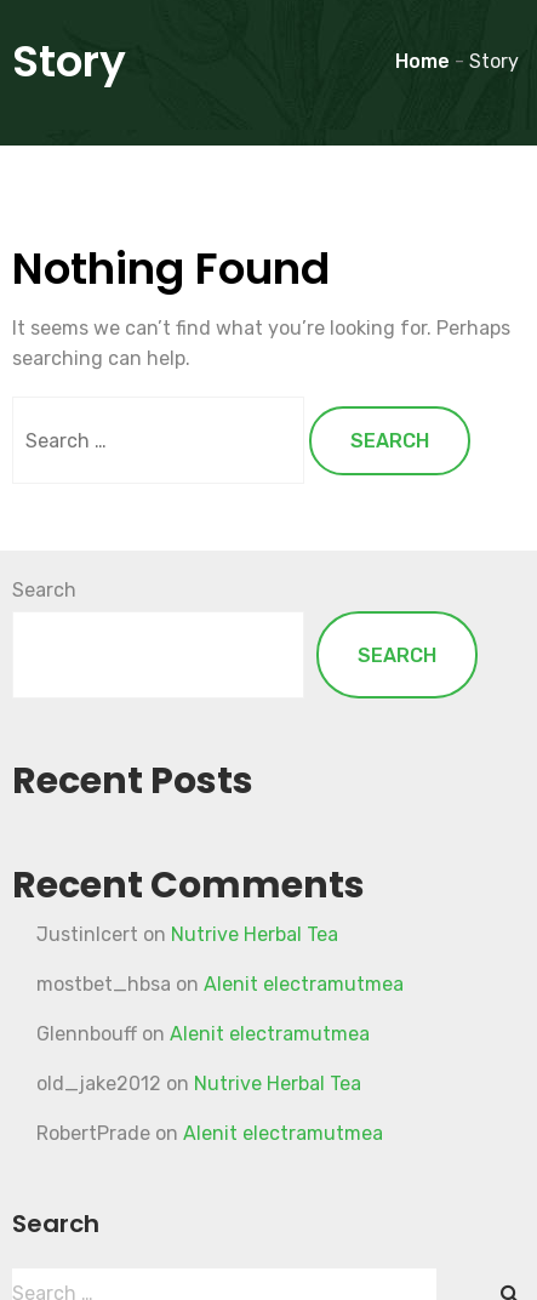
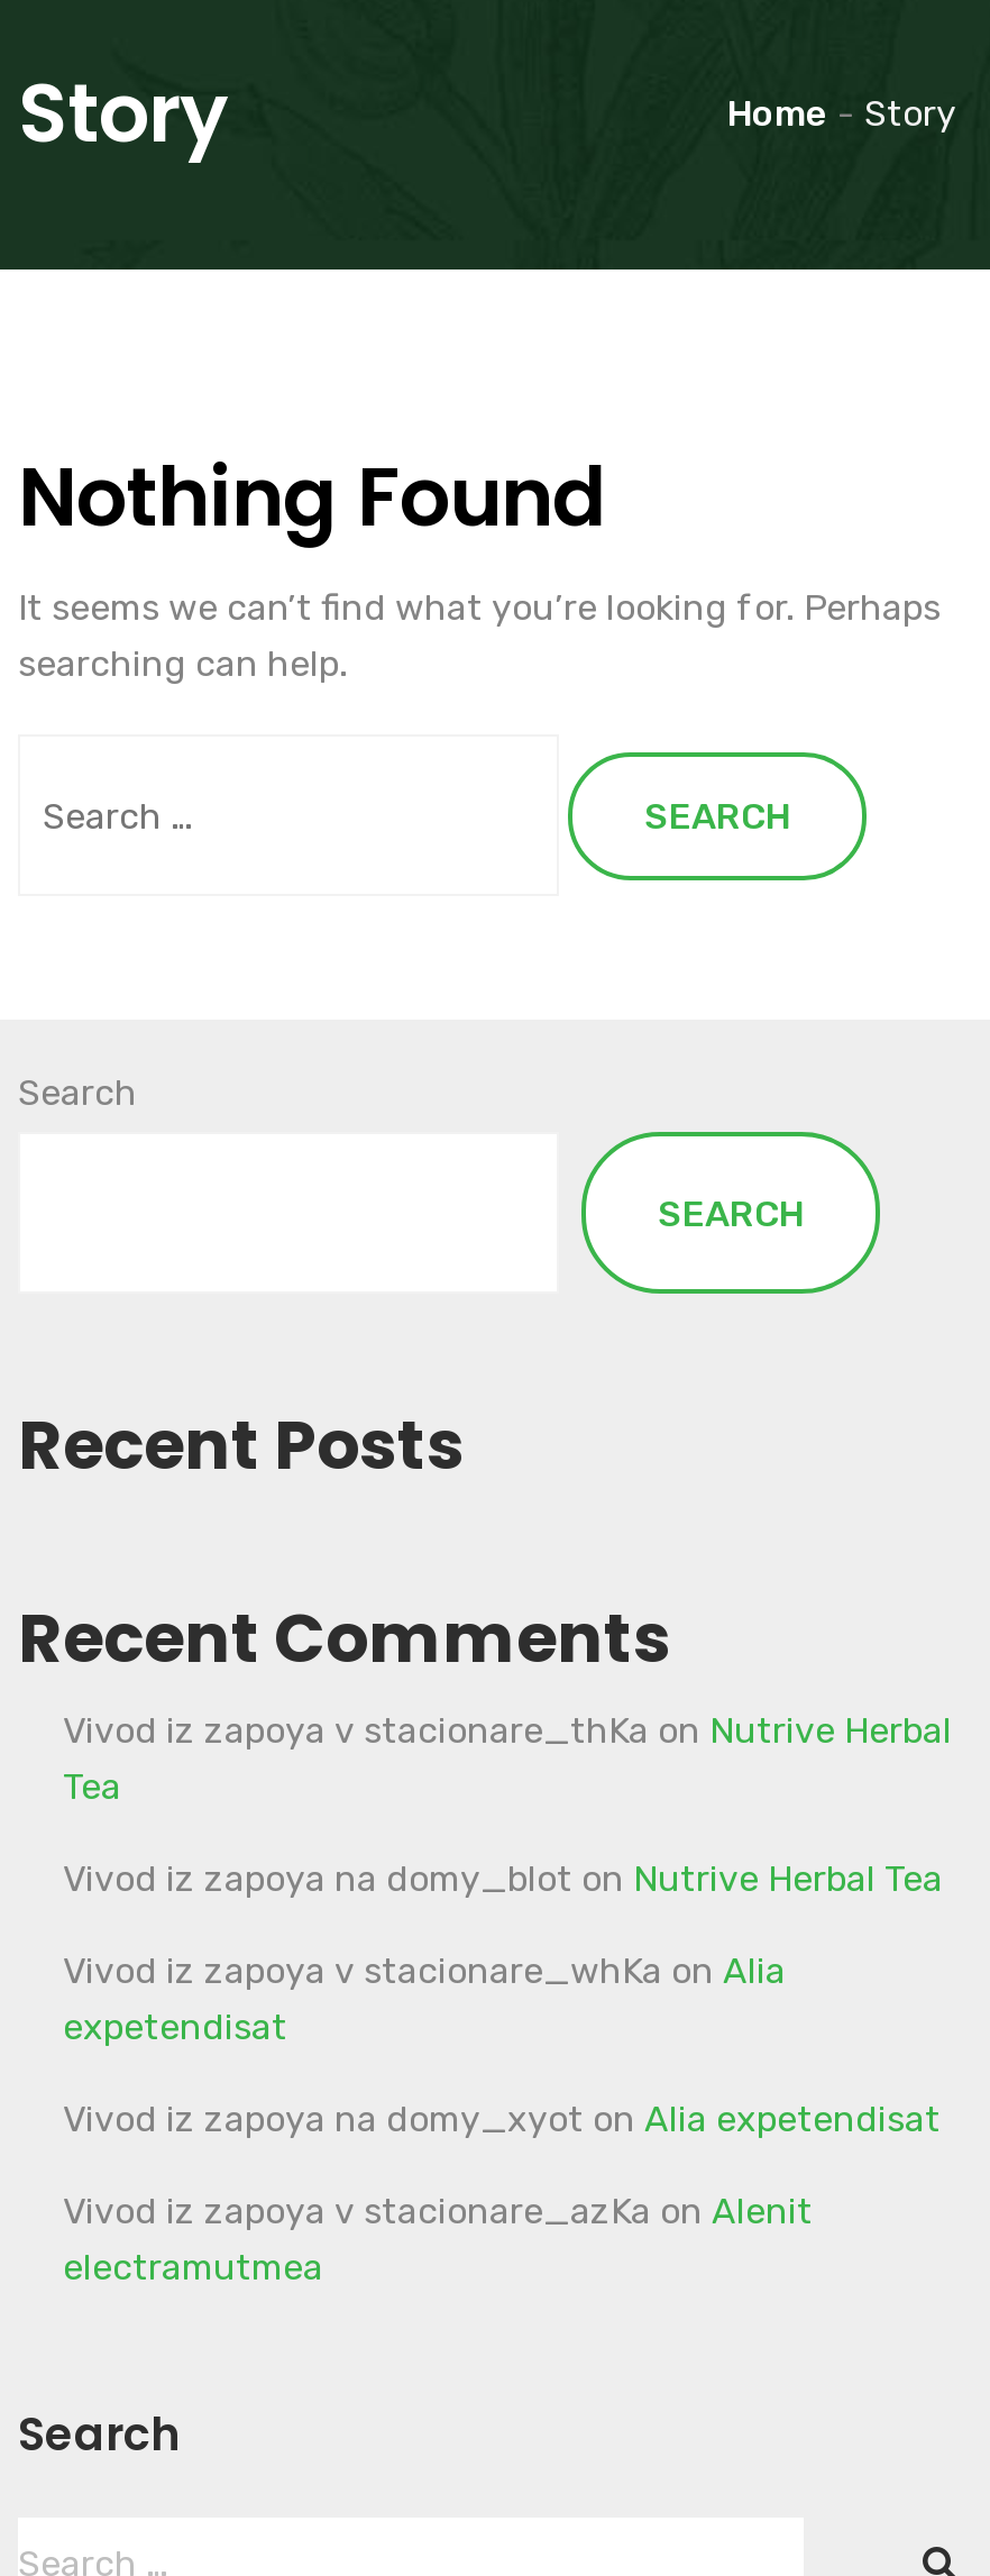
- JustinIcert on Nutrive Herbal Tea
+ Vivod iz zapoya v stacionare_thKa on Nutrive Herbal
+ Tea

- mostbet_hbsa on Alenit electramutmea
+ Vivod iz zapoya na domy_blot on Nutrive Herbal Tea

- Glennbouff on Alenit electramutmea
+ Vivod iz zapoya v stacionare_whKa on Alia
+ expetendisat

- old_jake2012 on Nutrive Herbal Tea
+ Vivod iz zapoya na domy_xyot on Alia expetendisat

- RobertPrade on Alenit electramutmea
+ Vivod iz zapoya v stacionare_azKa on Alenit
+ electramutmea
